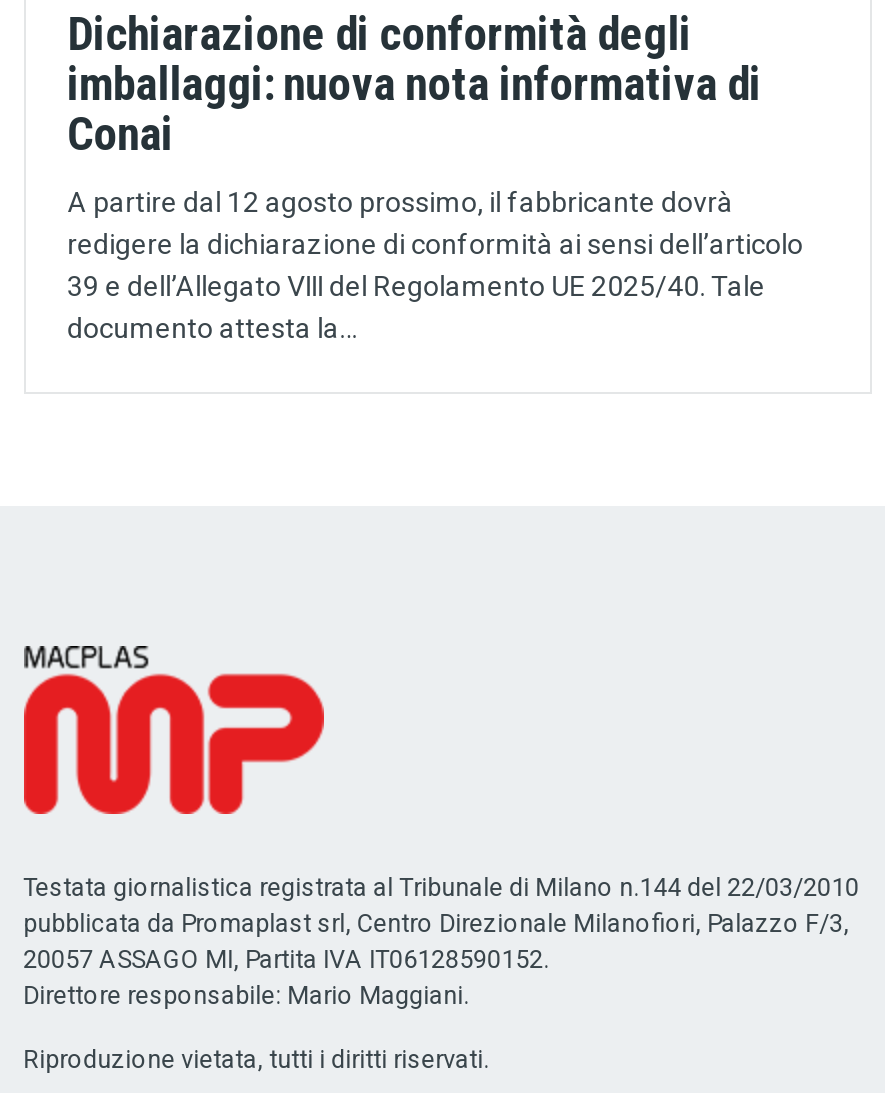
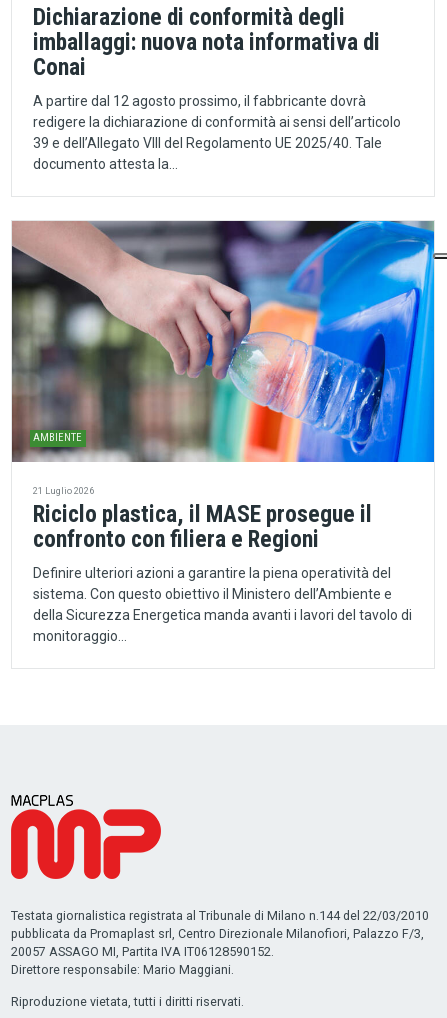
+ [image]
+ AMBIENTE

+ 21 Luglio 2026
+ Riciclo plastica, il MASE prosegue il
+ confronto con filiera e Regioni
+ Definire ulteriori azioni a garantire la piena operatività del
+ sistema. Con questo obiettivo il Ministero dell’Ambiente e
+ della Sicurezza Energetica manda avanti i lavori del tavolo di
+ monitoraggio…
